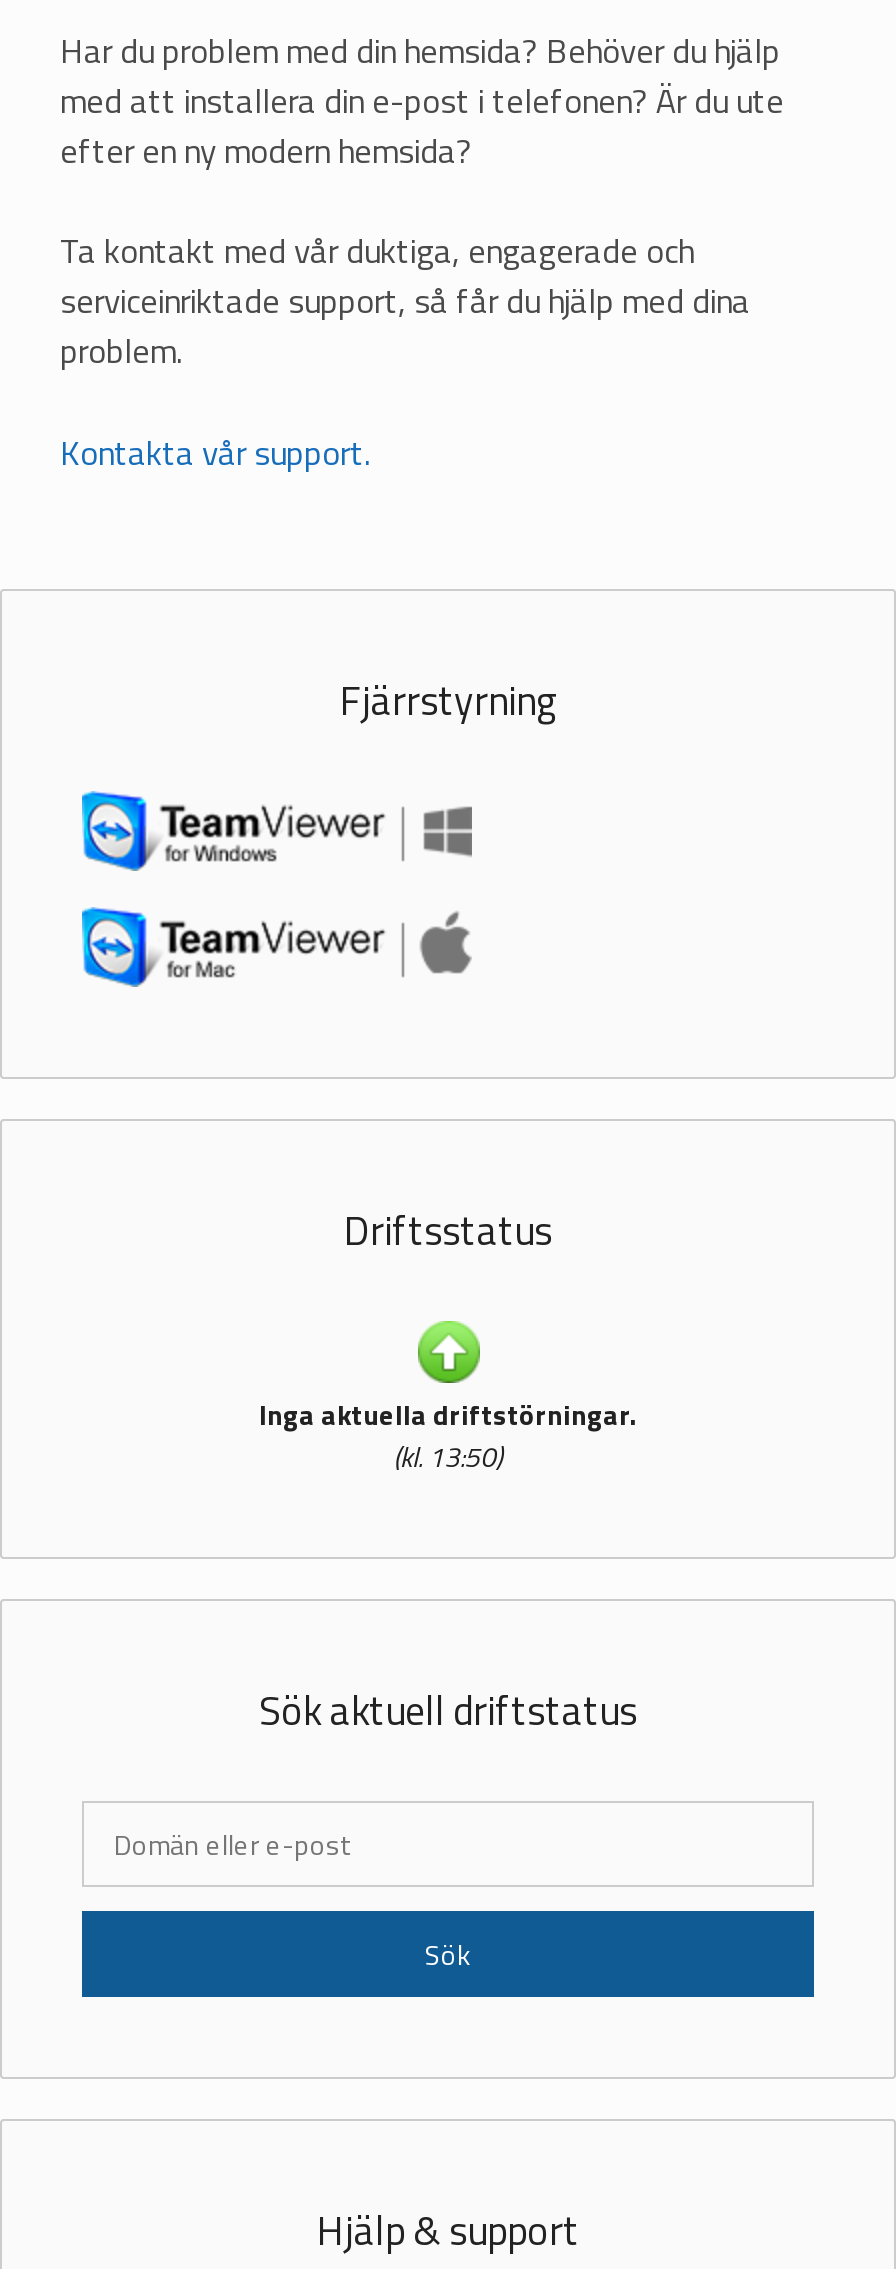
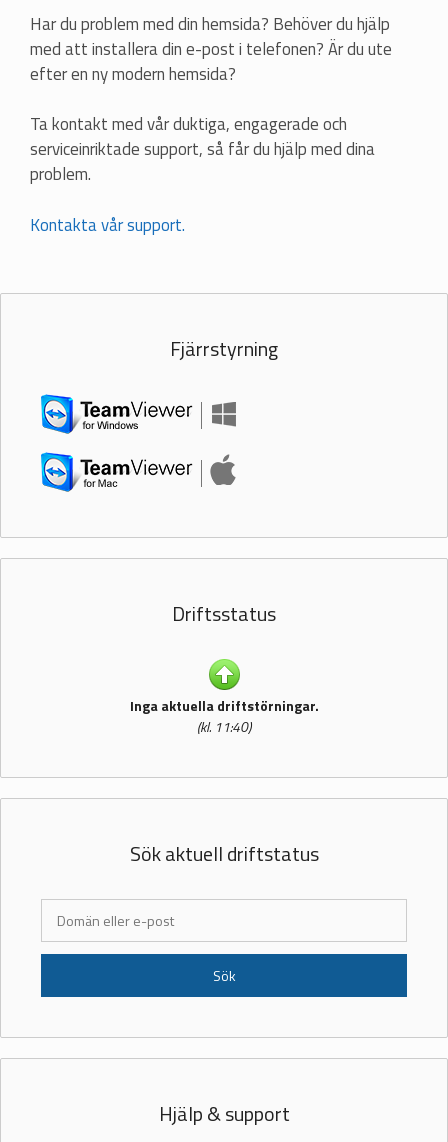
- (kl. 13:50)
+ (kl. 11:40)
